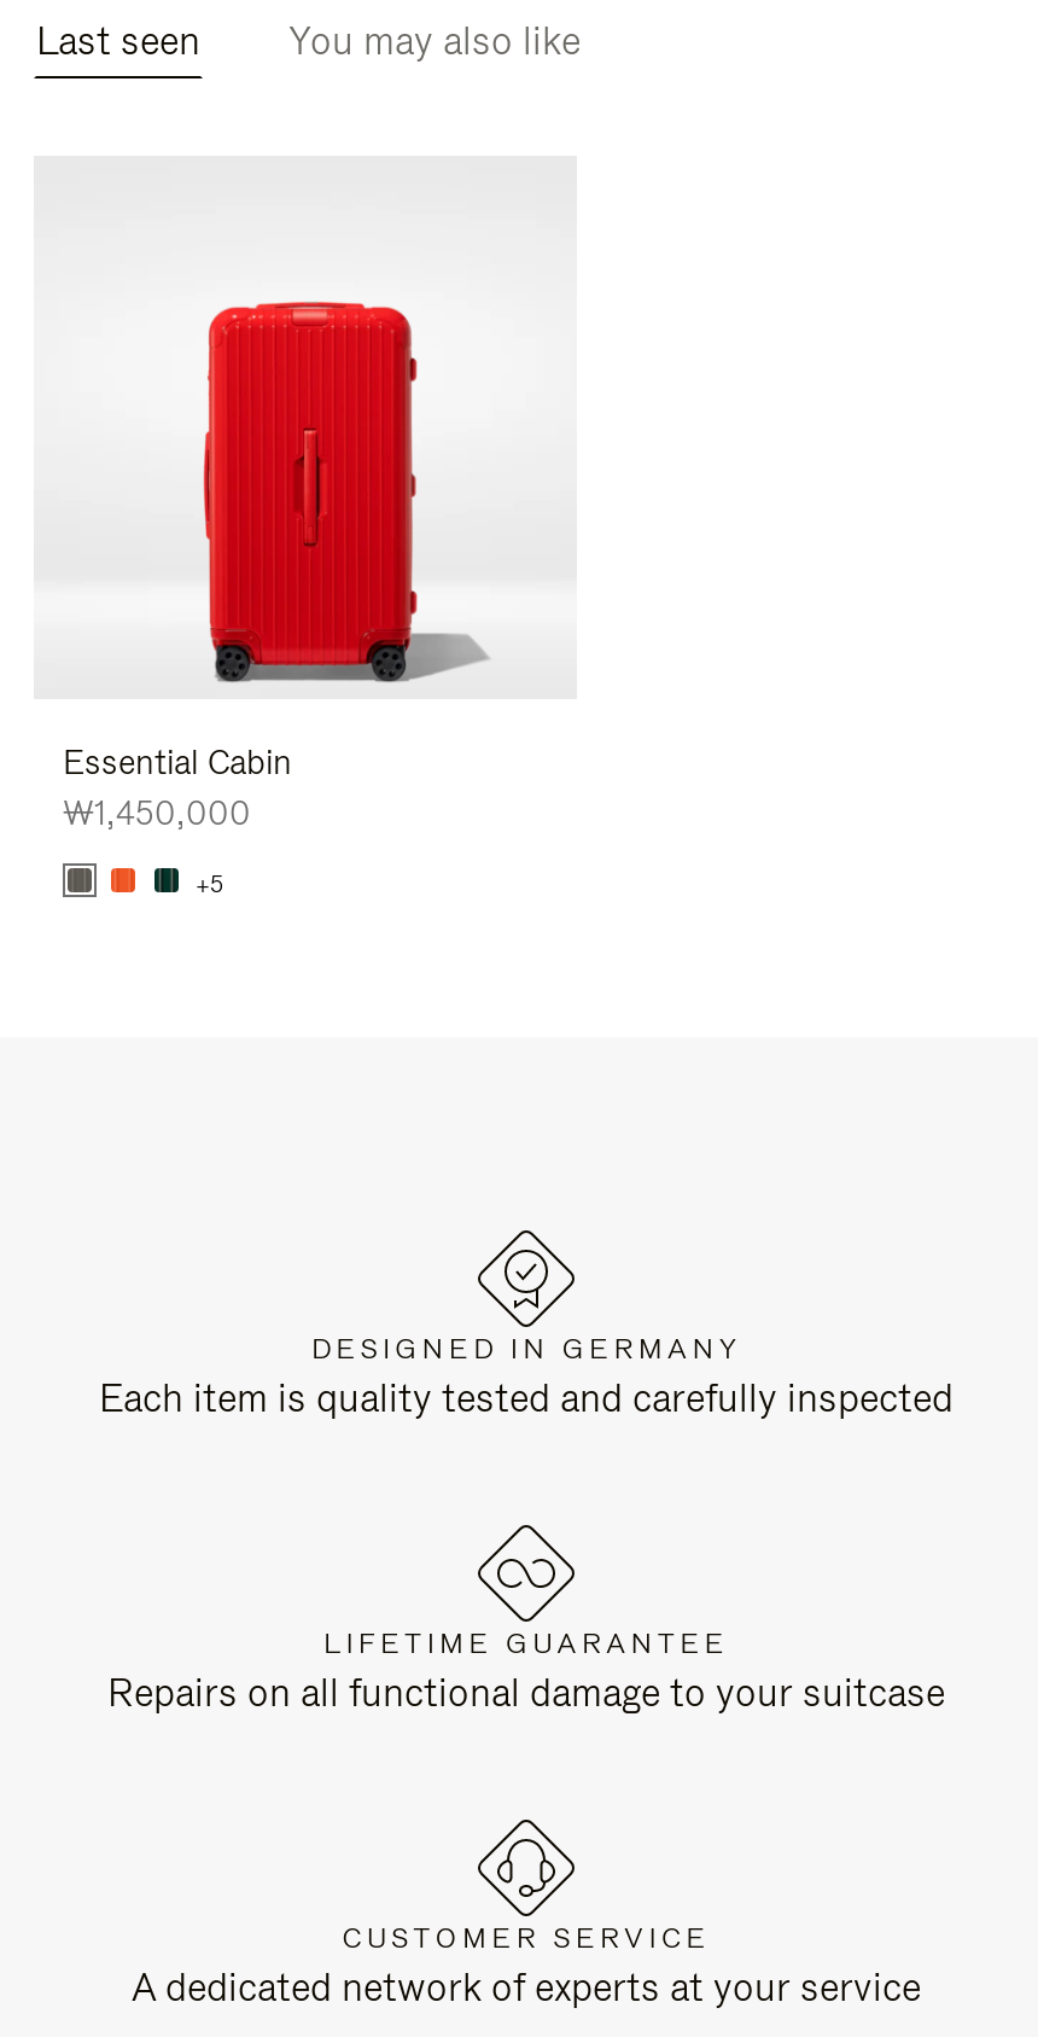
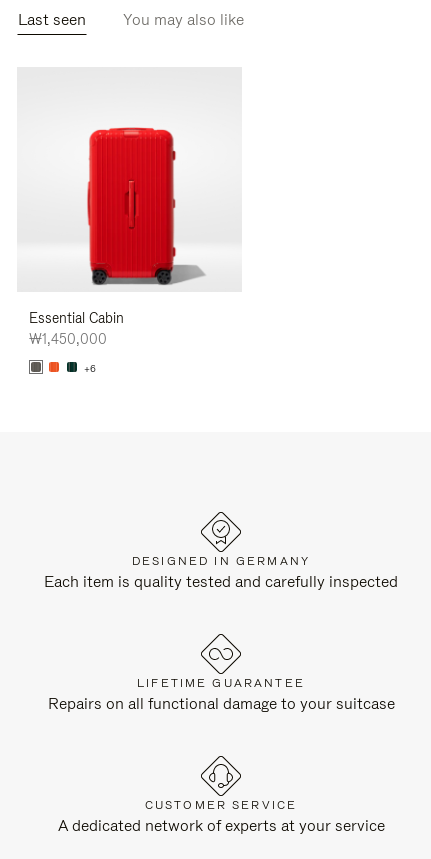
- +5
+ +6
